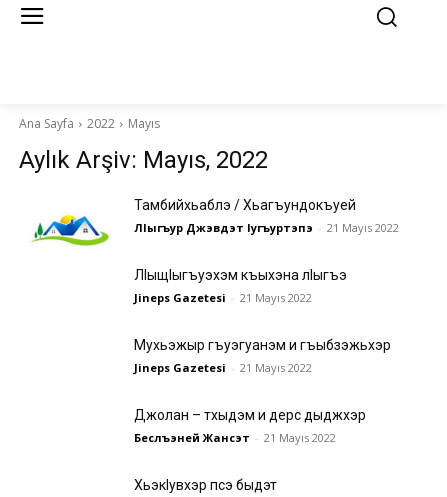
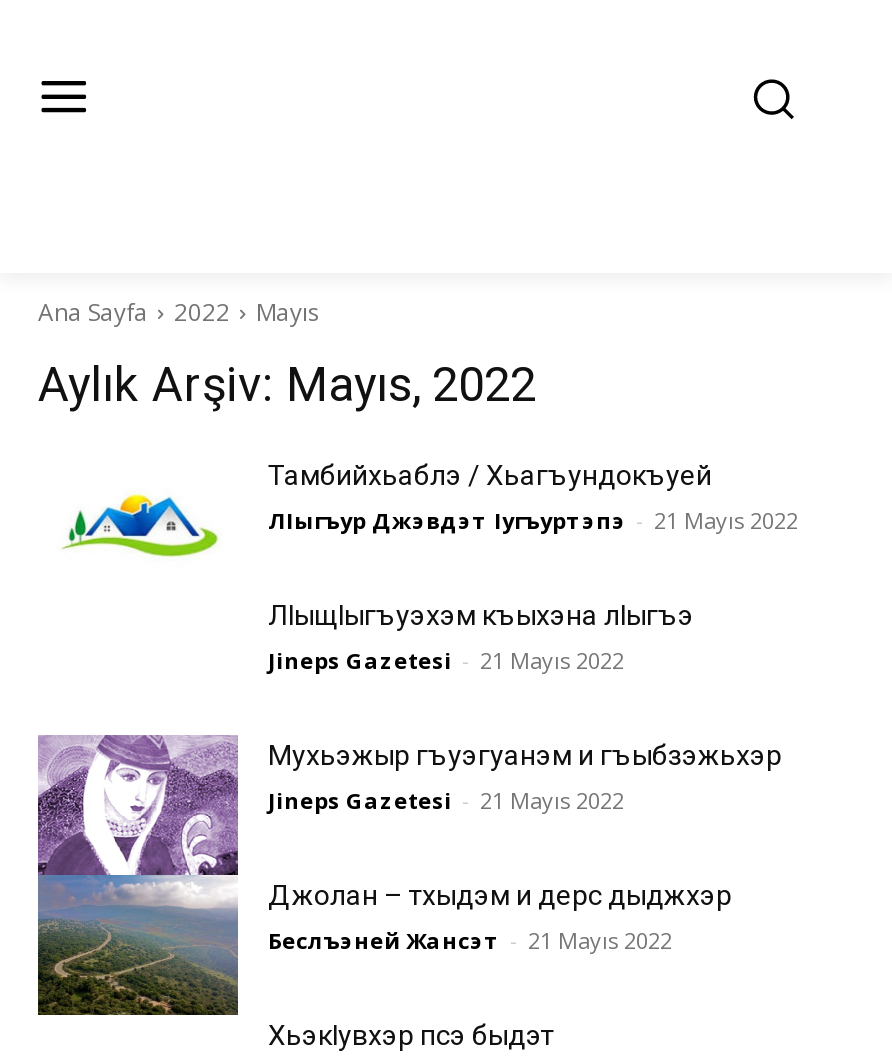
+ [image]
